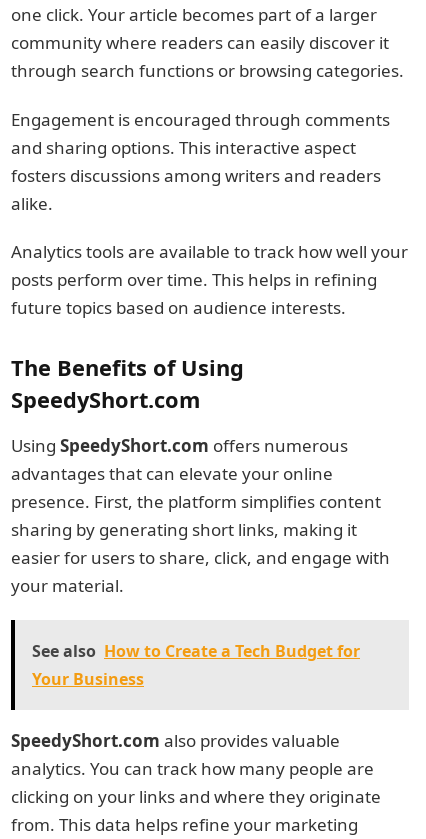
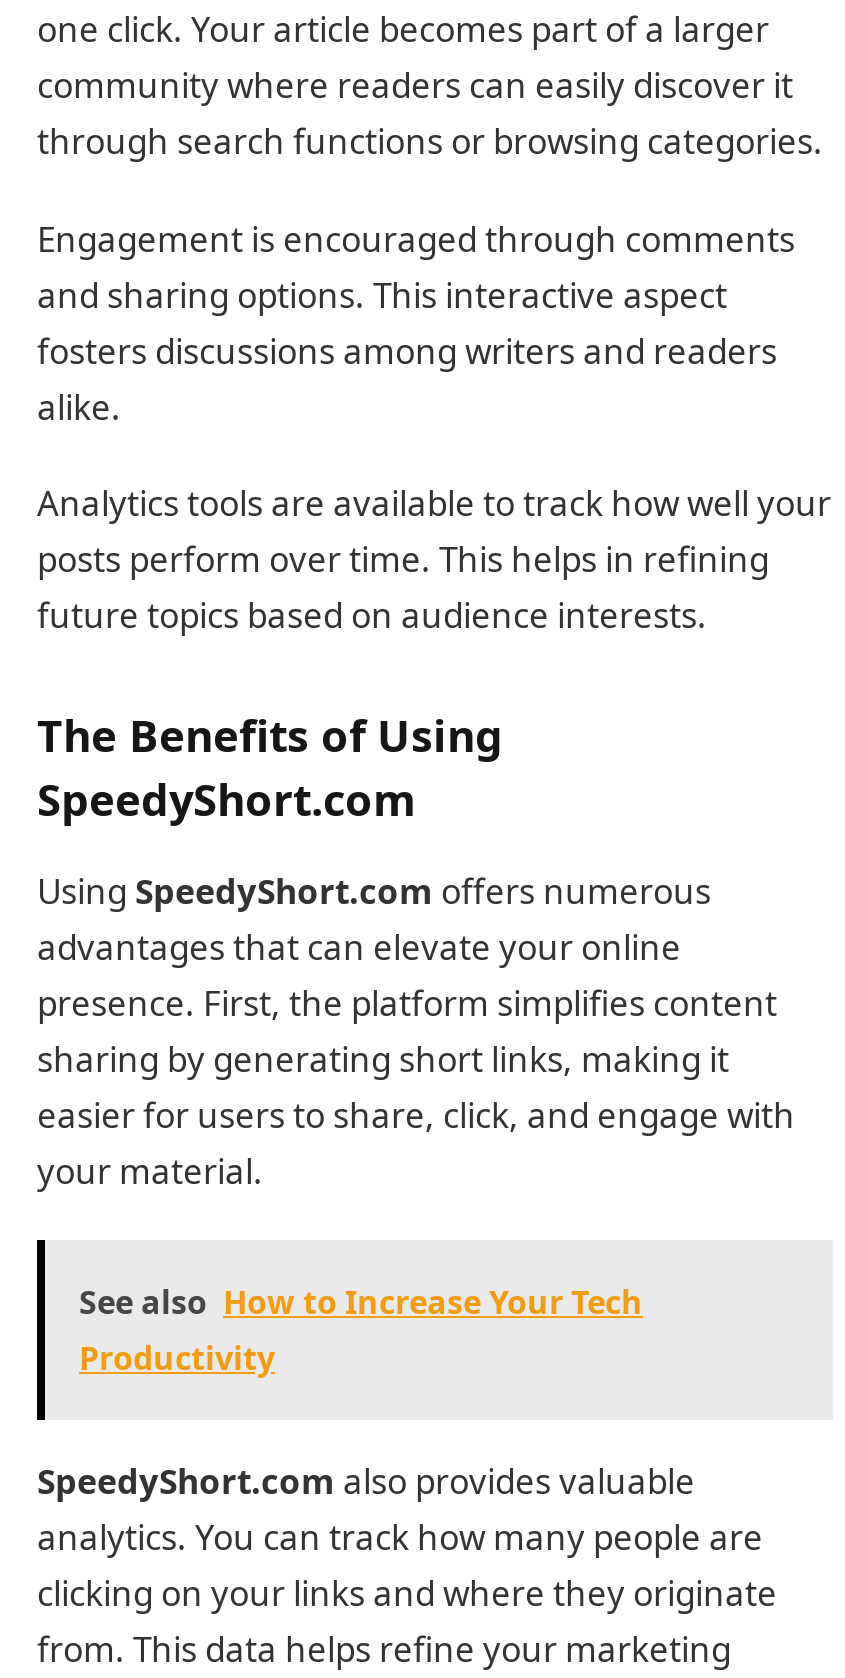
- See also How to Create a Tech Budget for
- Your Business
+ See also How to Increase Your Tech
+ Productivity
